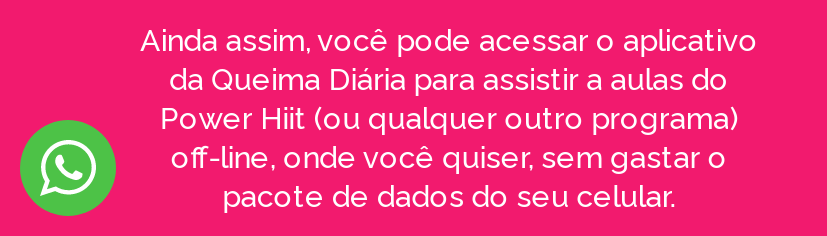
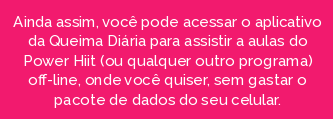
- [image]
